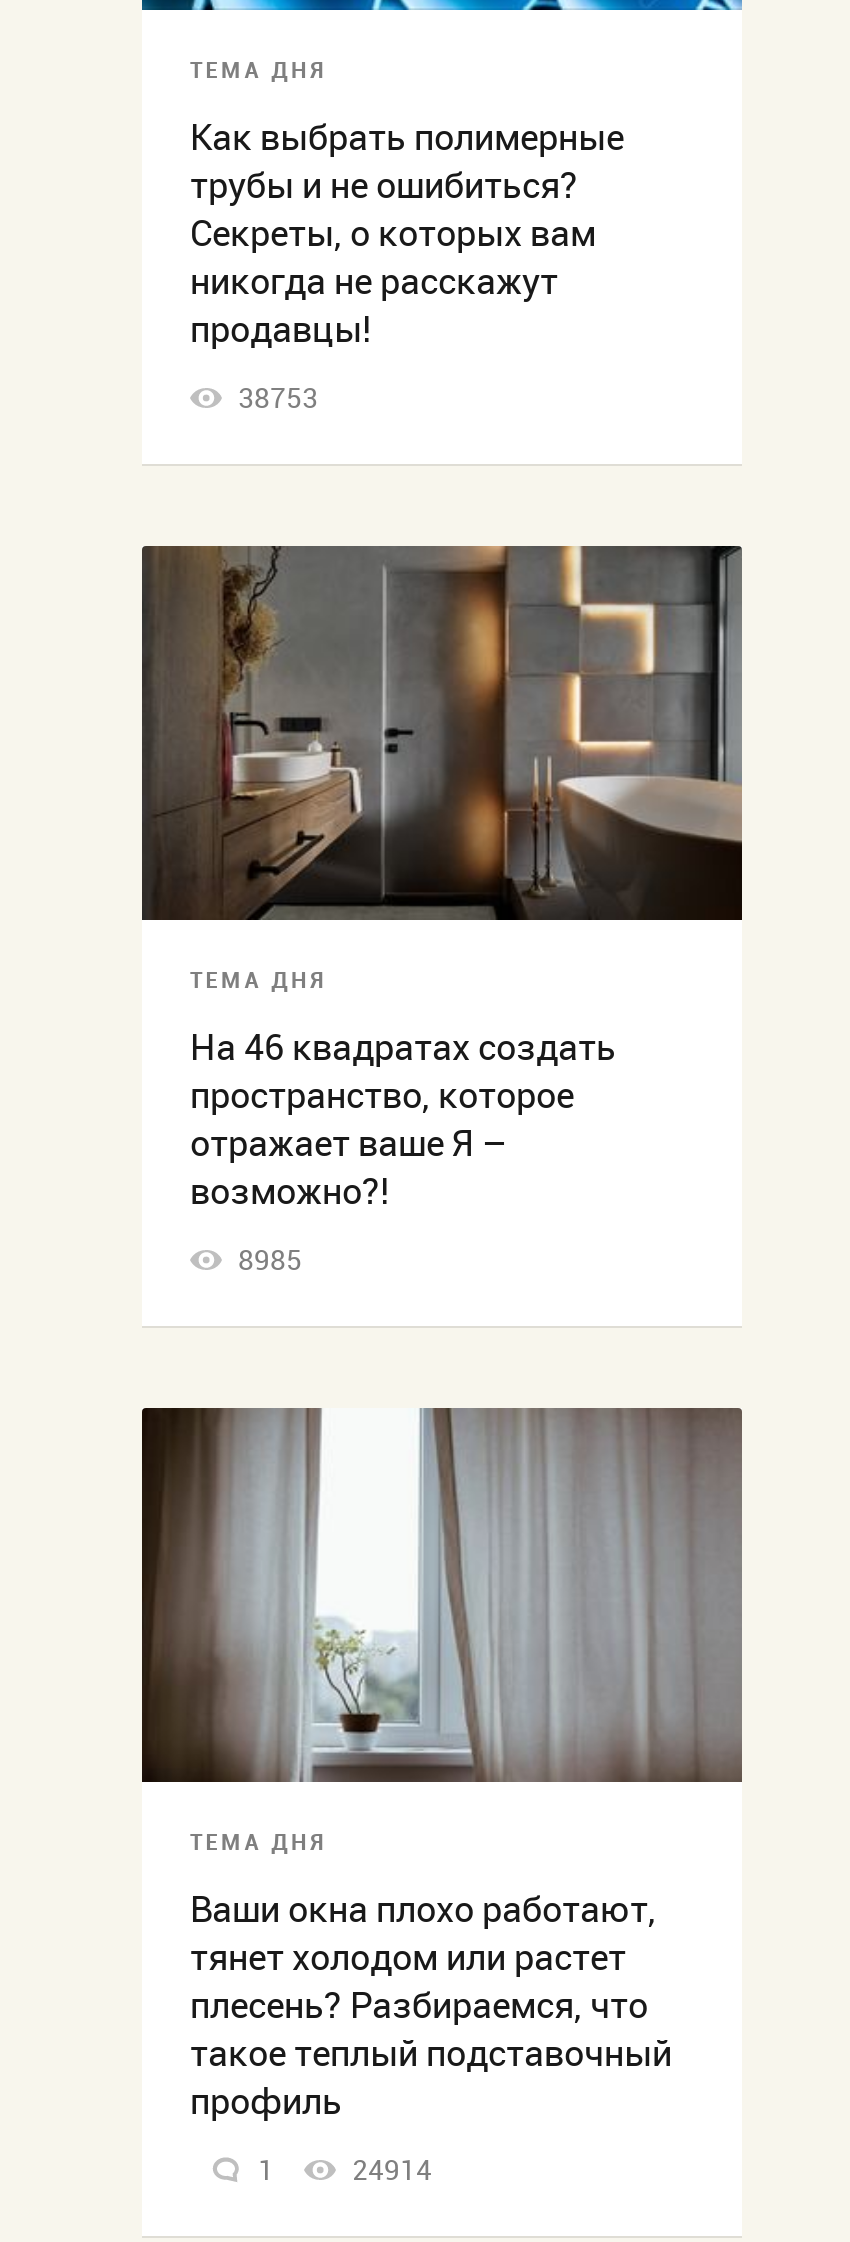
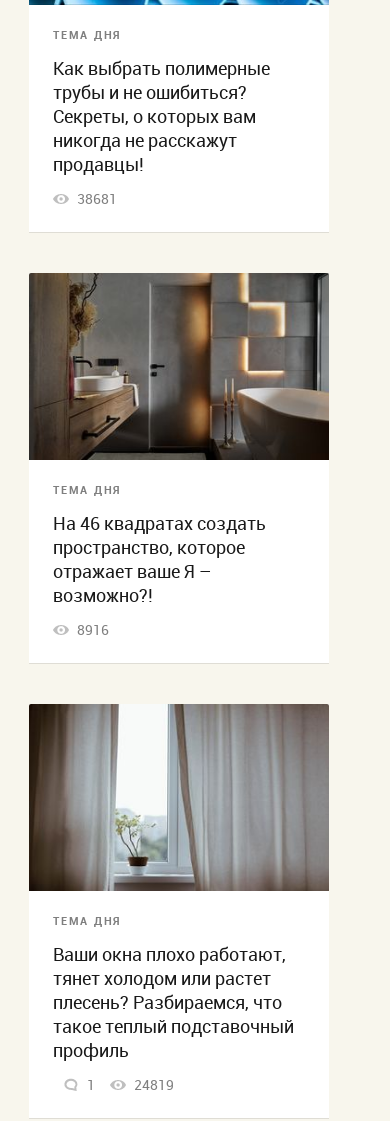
- 38753
+ 38681

- 8985
+ 8916

- 24914
+ 24819
